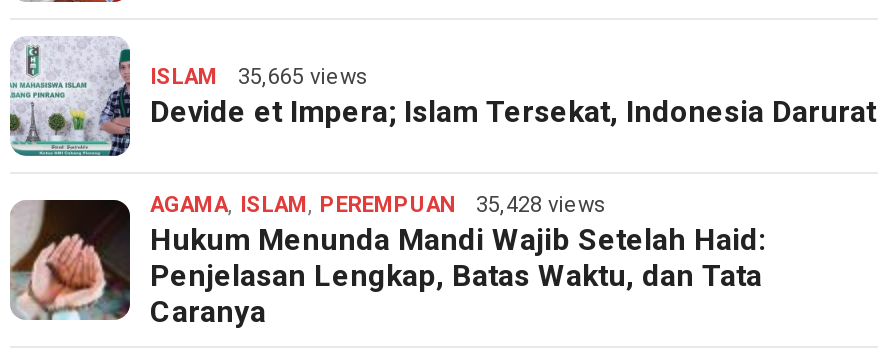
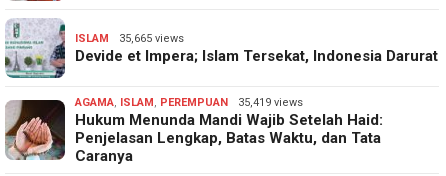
- AGAMA, ISLAM, PEREMPUAN 35,428 views
+ AGAMA, ISLAM, PEREMPUAN 35,419 views
